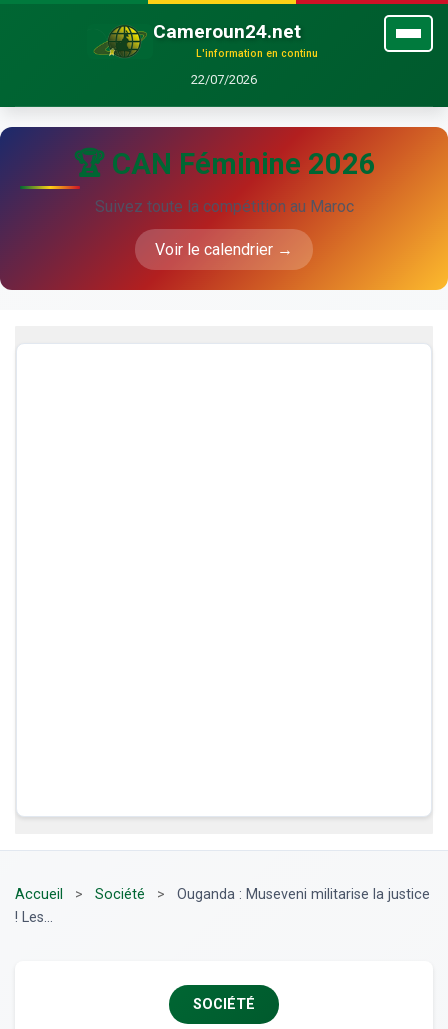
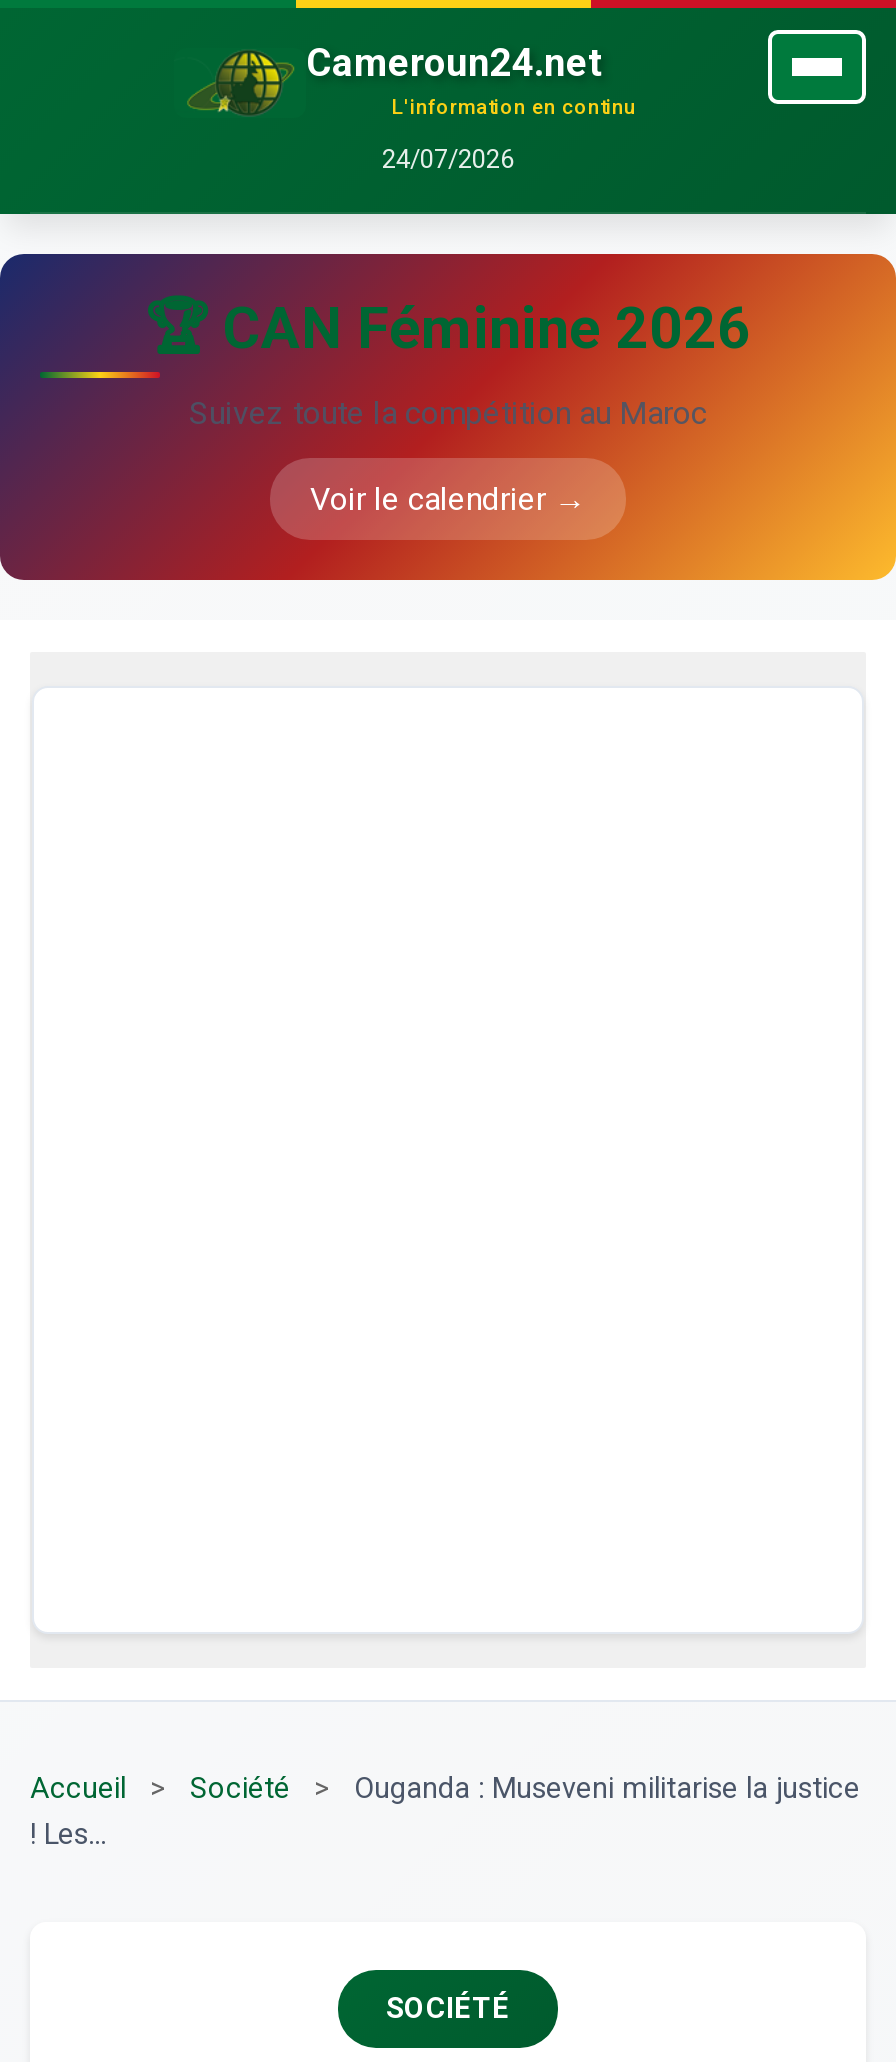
- 22/07/2026
+ 24/07/2026
